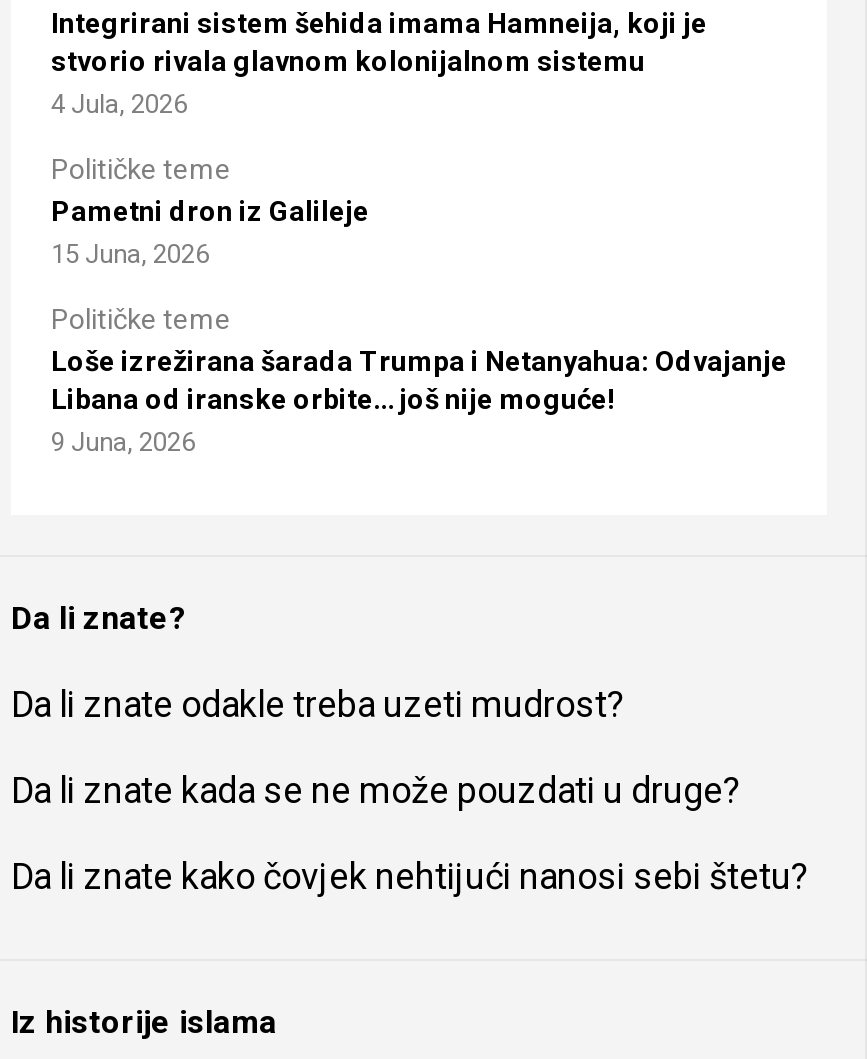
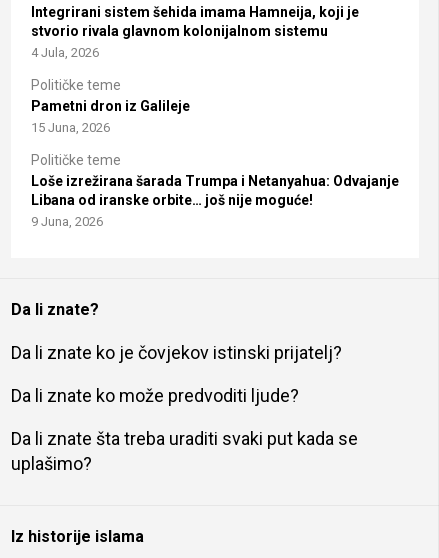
- Da li znate odakle treba uzeti mudrost?
+ Da li znate ko je čovjekov istinski prijatelj?

- Da li znate kada se ne može pouzdati u druge?
+ Da li znate ko može predvoditi ljude?

- Da li znate kako čovjek nehtijući nanosi sebi štetu?
+ Da li znate šta treba uraditi svaki put kada se
+ uplašimo?
